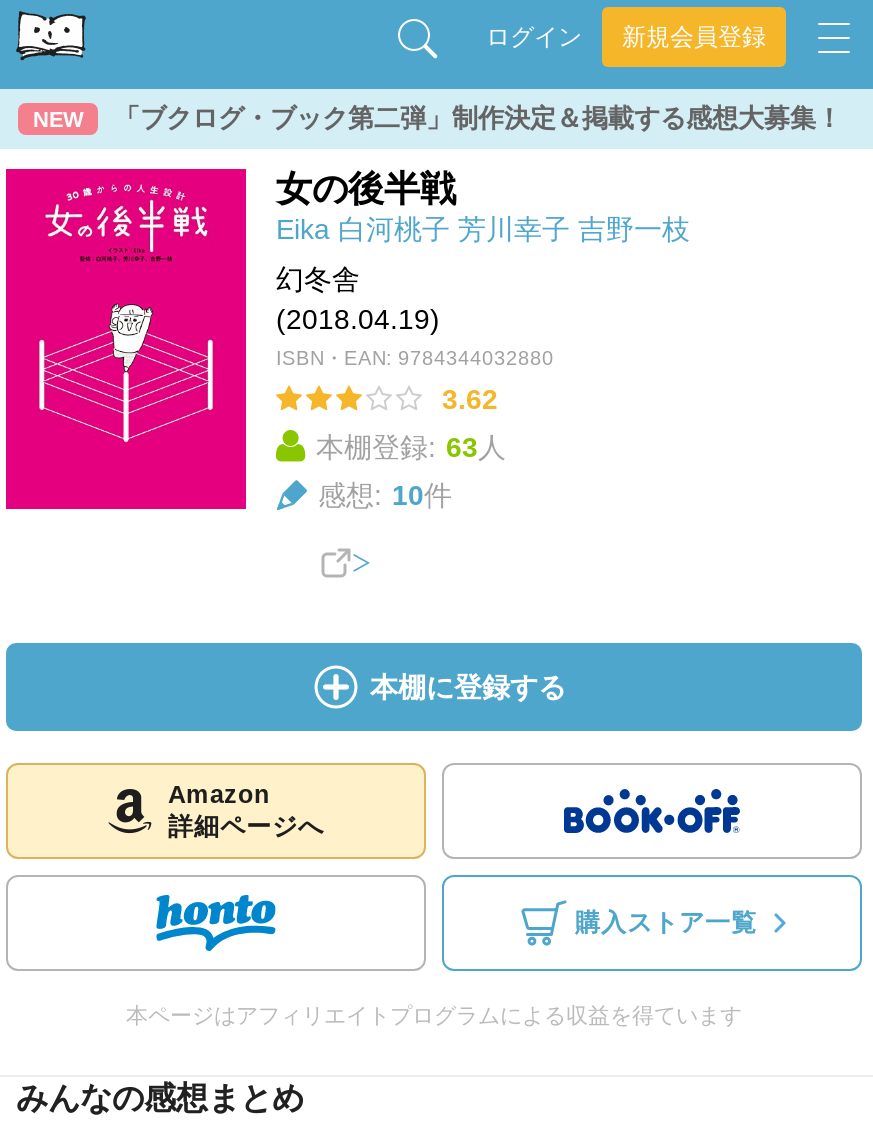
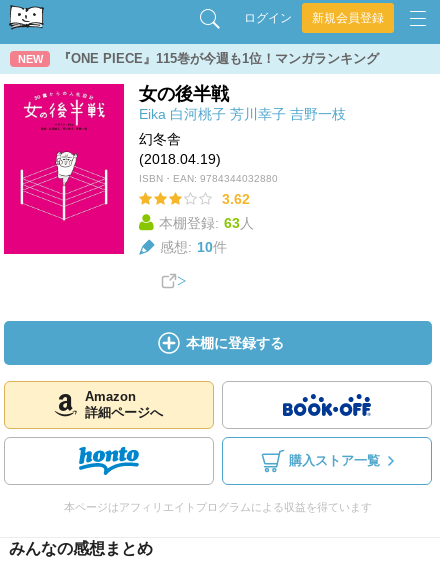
- 「ブクログ・ブック第二弾」制作決定＆掲載する感想大募集！
+ 『ONE PIECE』115巻が今週も1位！マンガランキング
